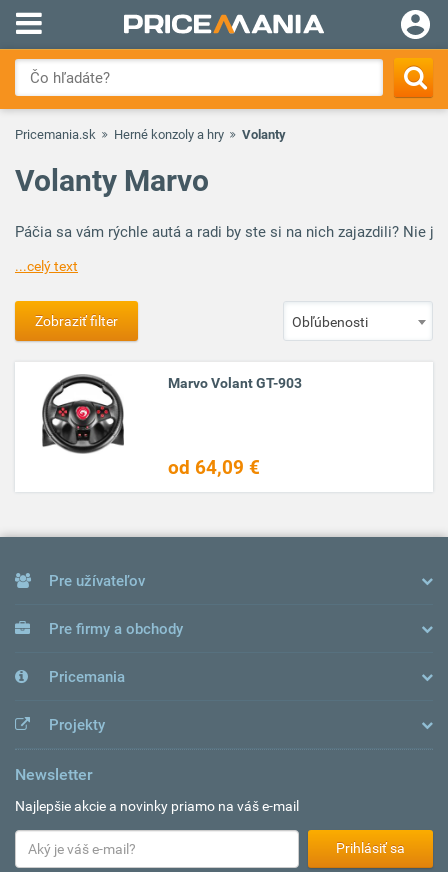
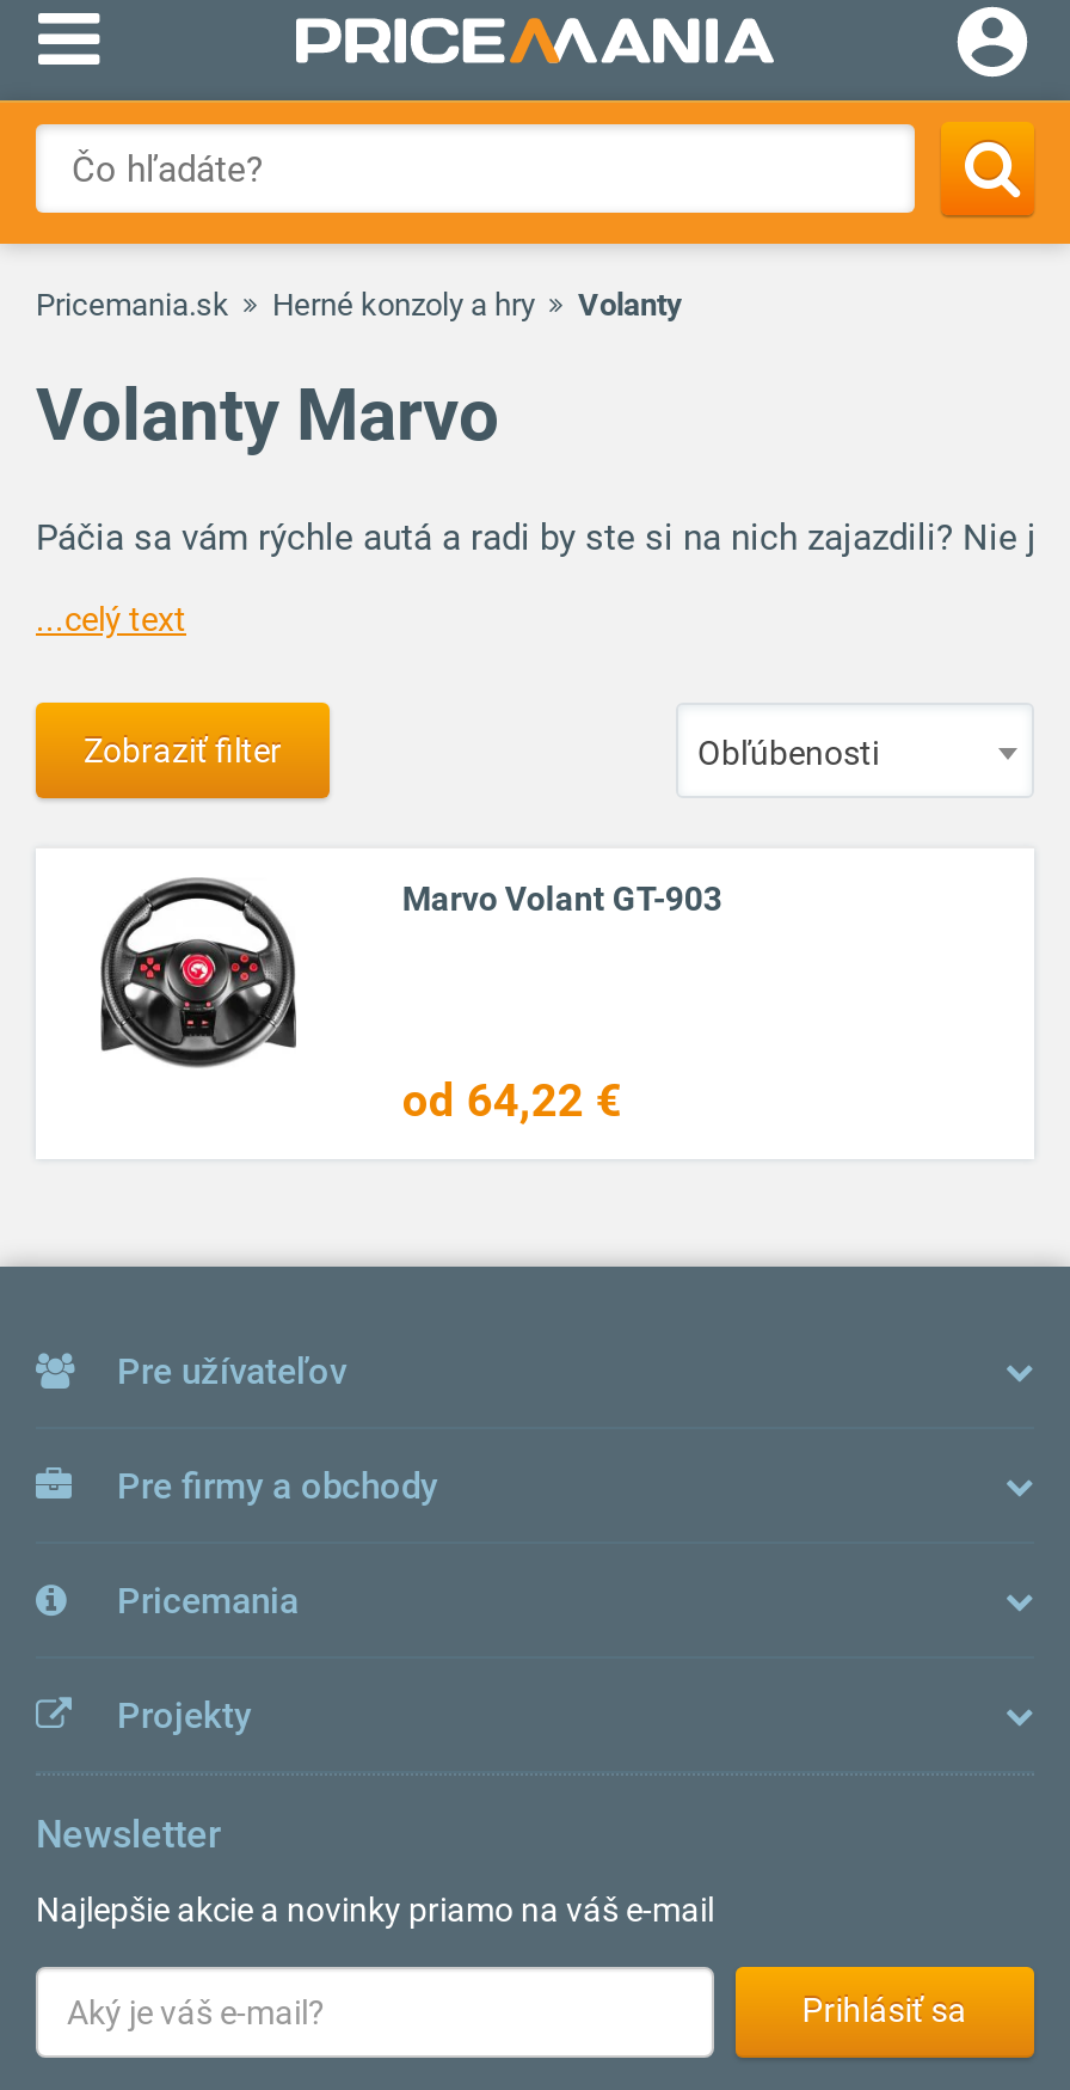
- od 64,09 €
+ od 64,22 €
